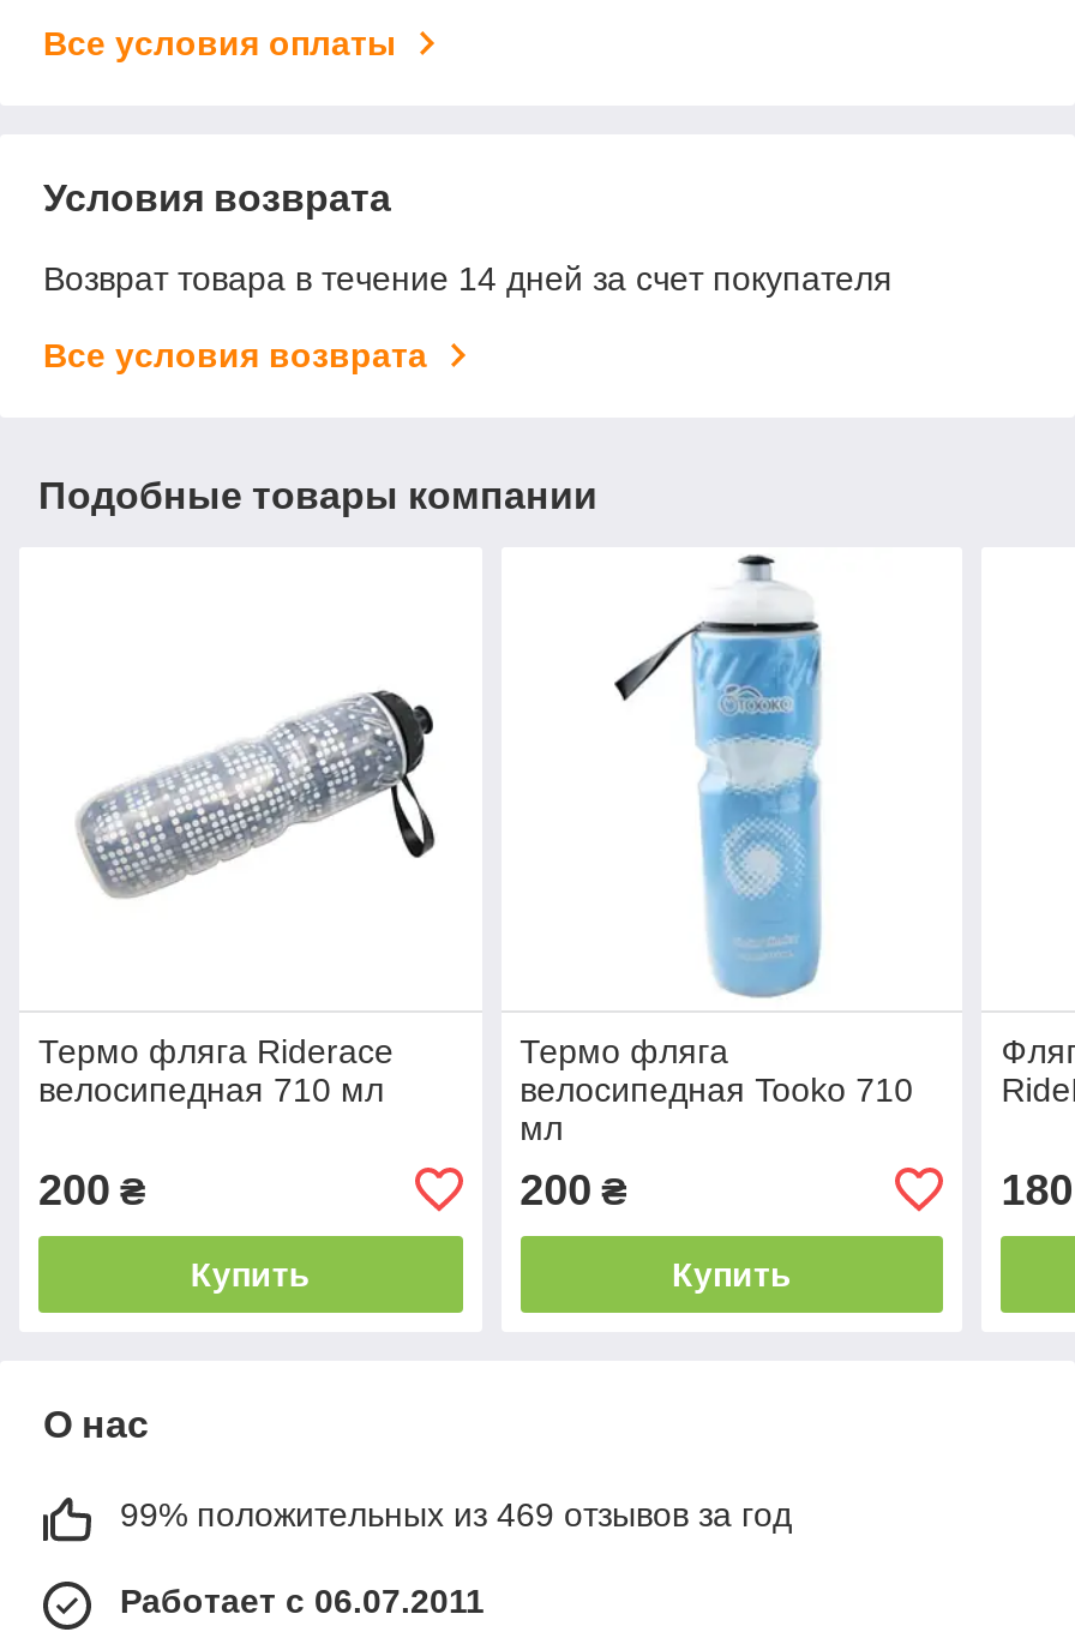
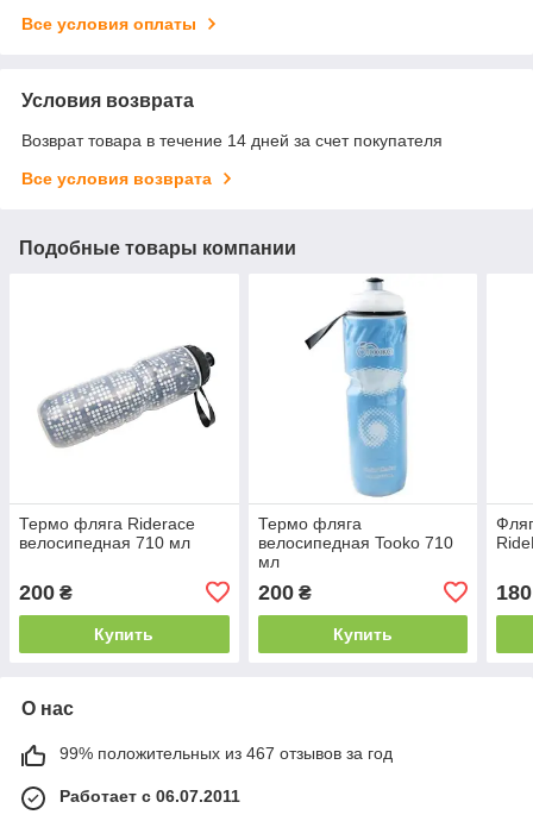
- 99% положительных из 469 отзывов за год
+ 99% положительных из 467 отзывов за год
